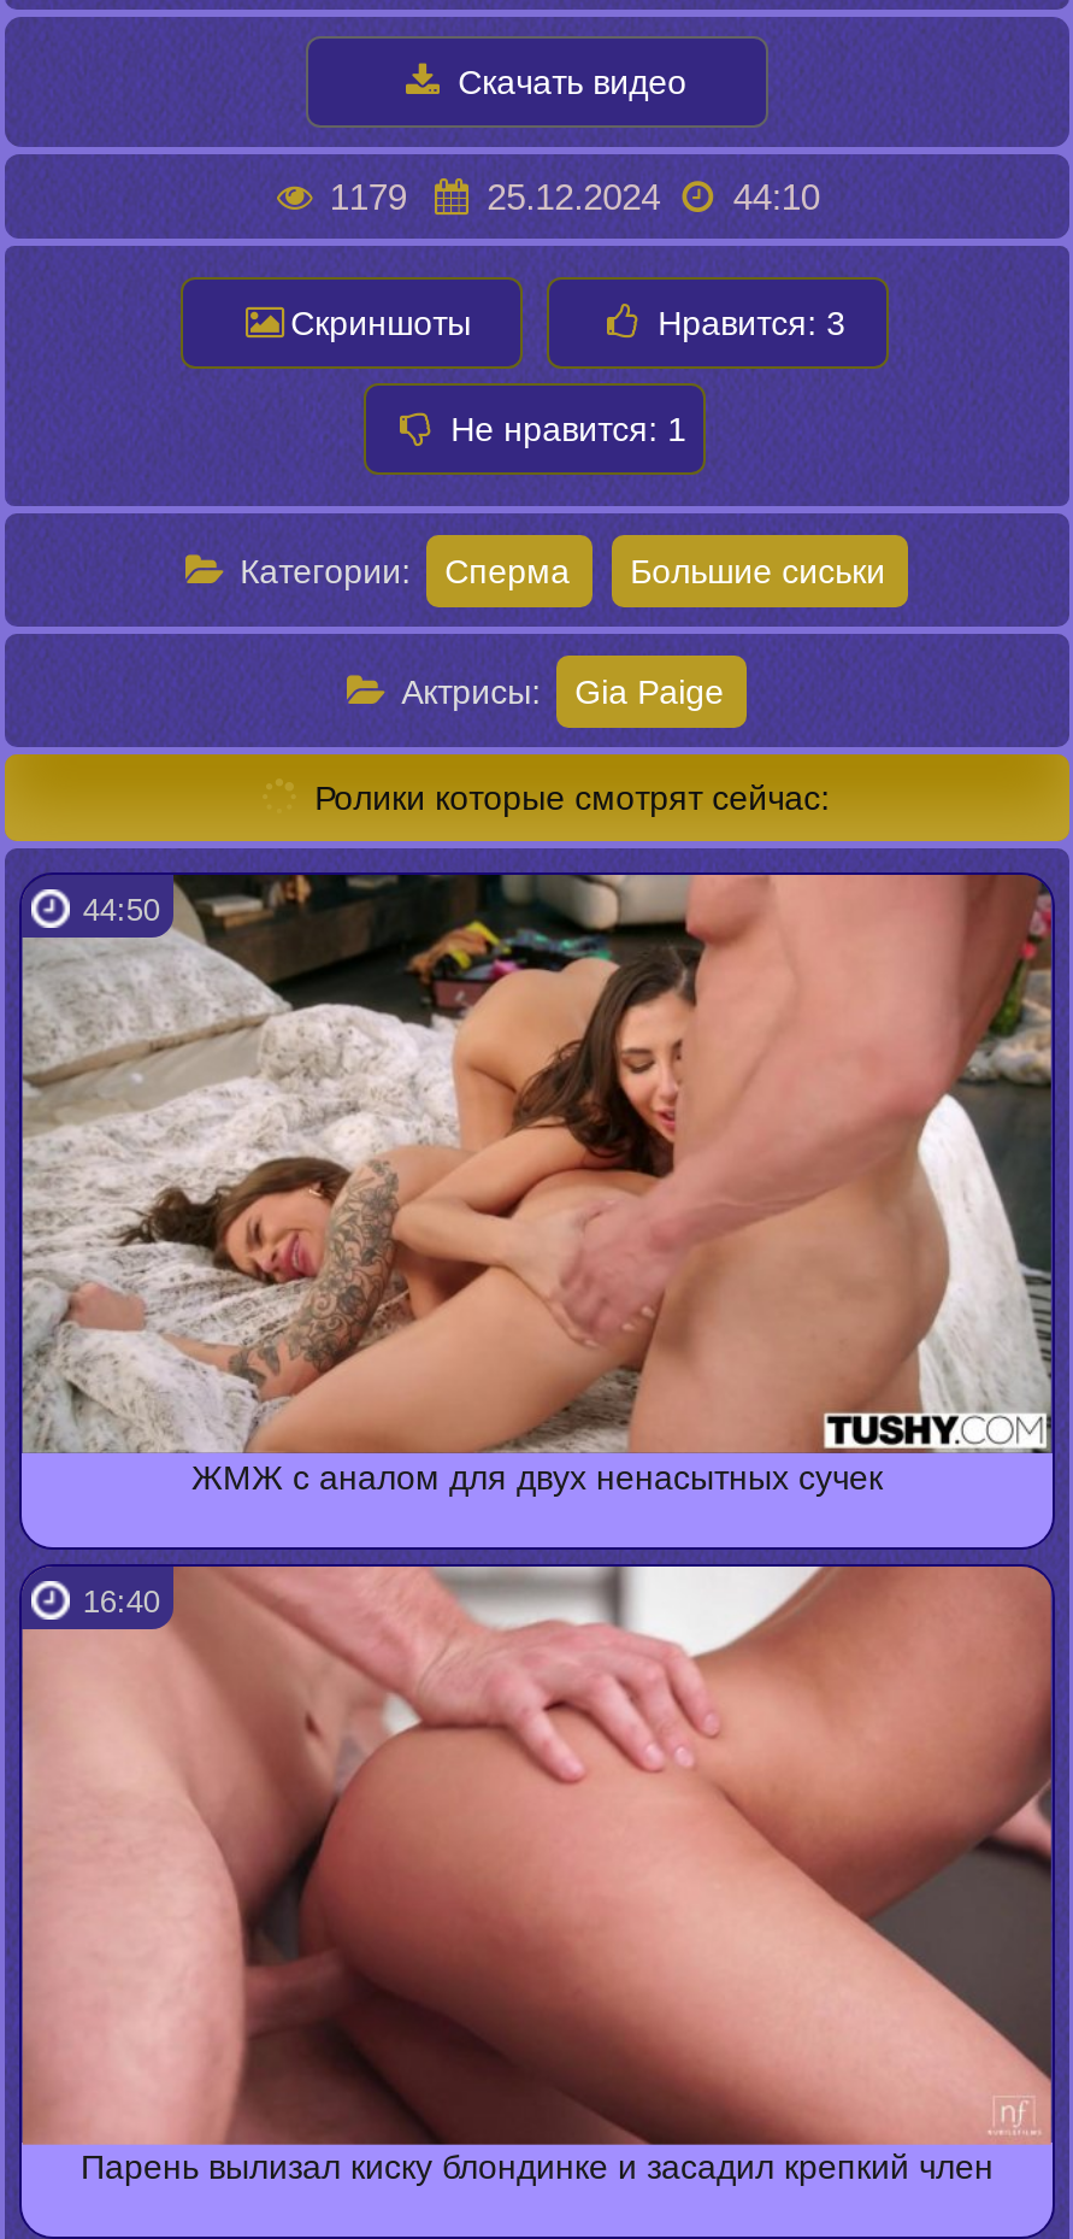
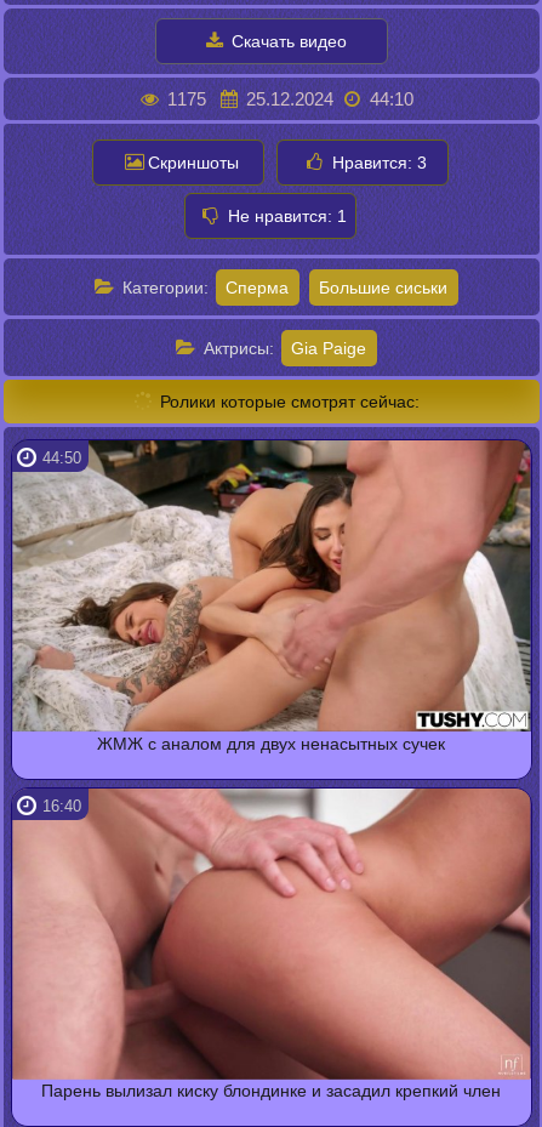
- 1179 25.12.2024 44:10
+ 1175 25.12.2024 44:10
